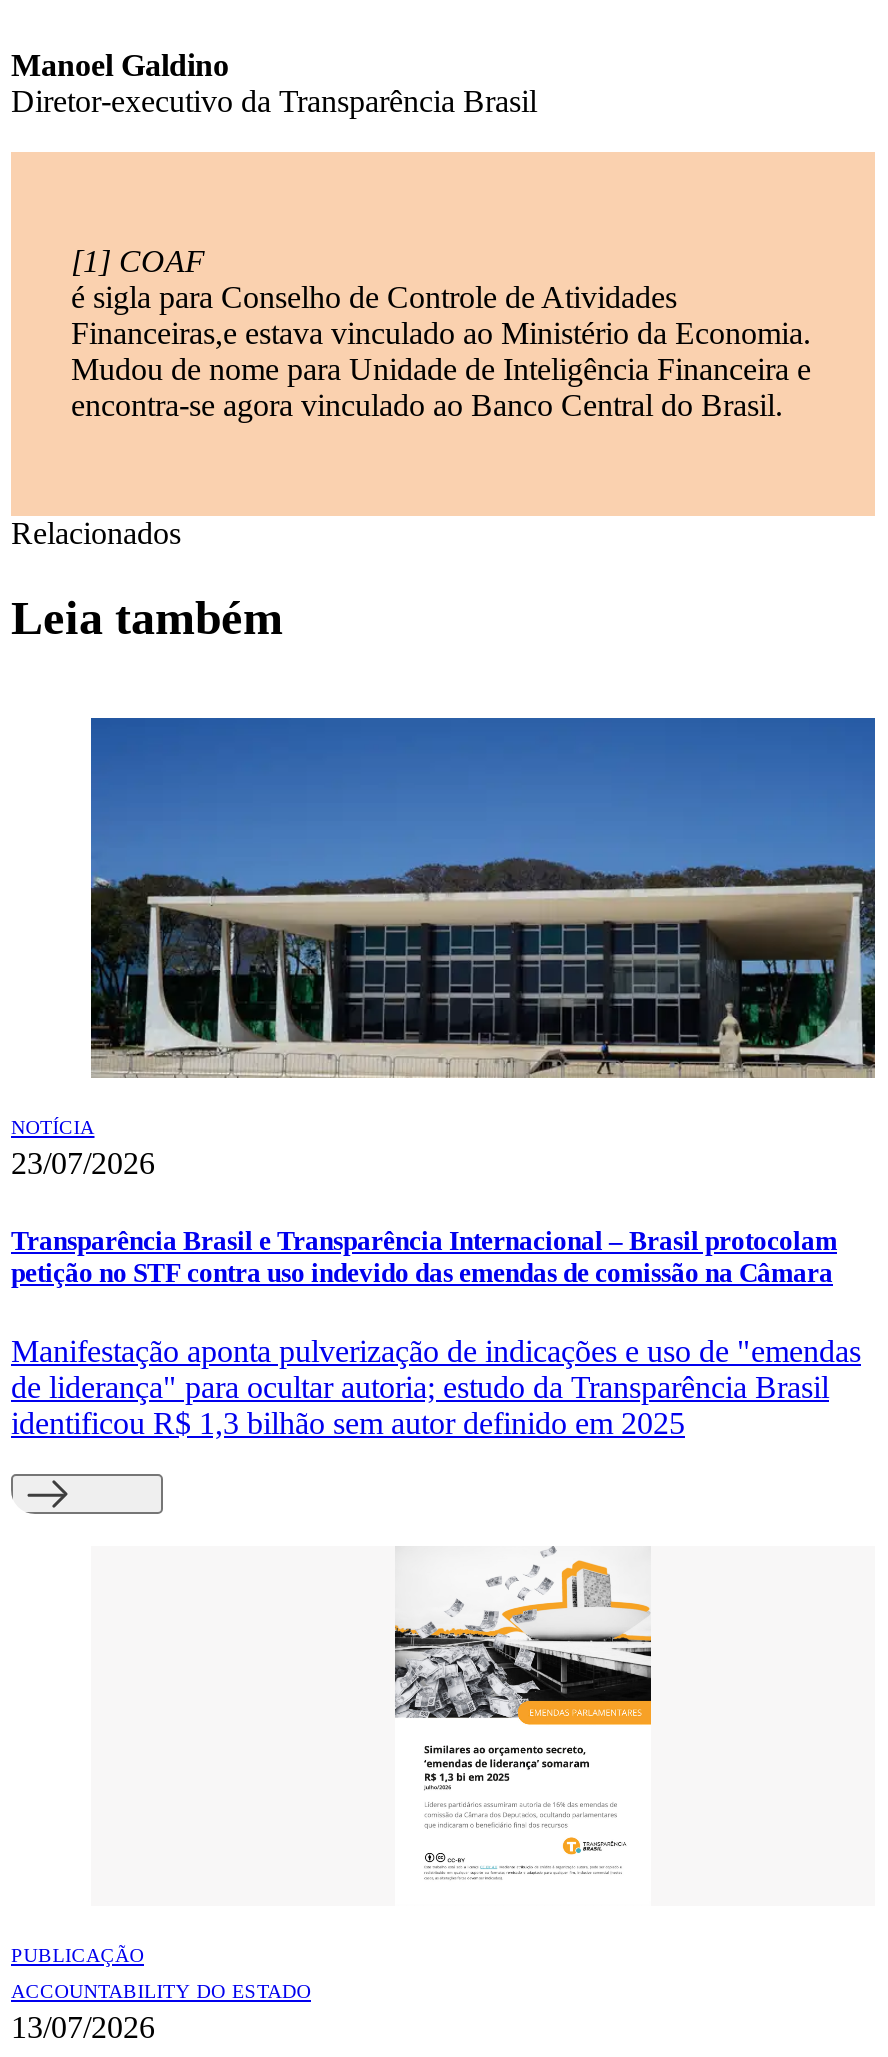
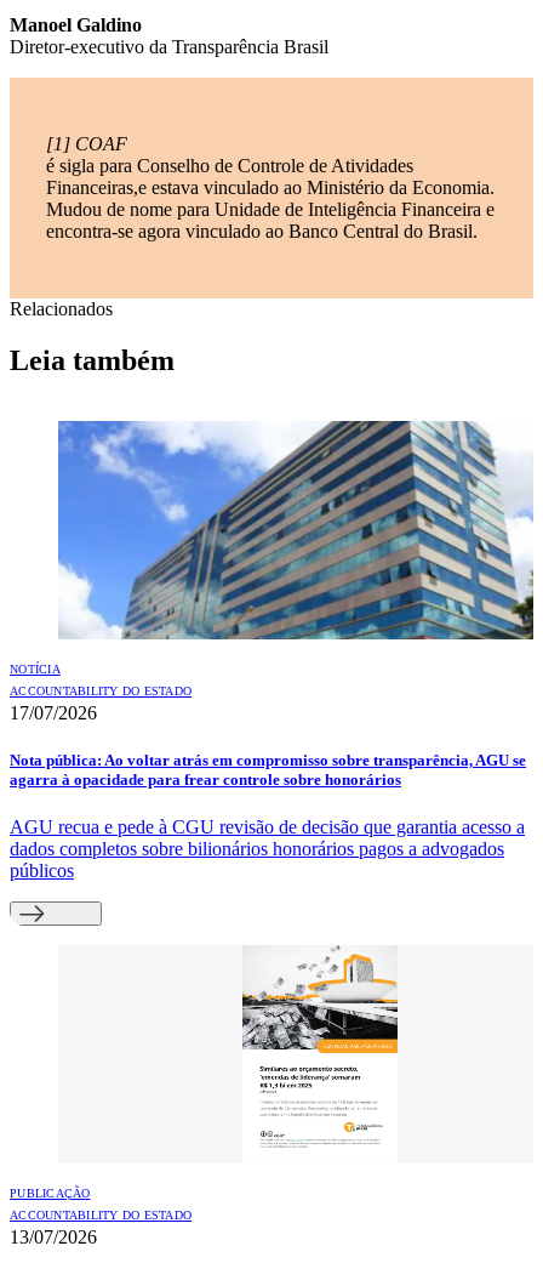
- [image]
- 23/07/2026
+ [image]
+ ACCOUNTABILITY DO ESTADO
+ 17/07/2026

- Transparência Brasil e Transparência Internacional – Brasil protocolam
- petição no STF contra uso indevido das emendas de comissão na Câmara
+ Nota pública: Ao voltar atrás em compromisso sobre transparência, AGU se
+ agarra à opacidade para frear controle sobre honorários

- Manifestação aponta pulverização de indicações e uso de "emendas
- de liderança" para ocultar autoria; estudo da Transparência Brasil
- identificou R$ 1,3 bilhão sem autor definido em 2025
+ AGU recua e pede à CGU revisão de decisão que garantia acesso a
+ dados completos sobre bilionários honorários pagos a advogados
+ públicos
